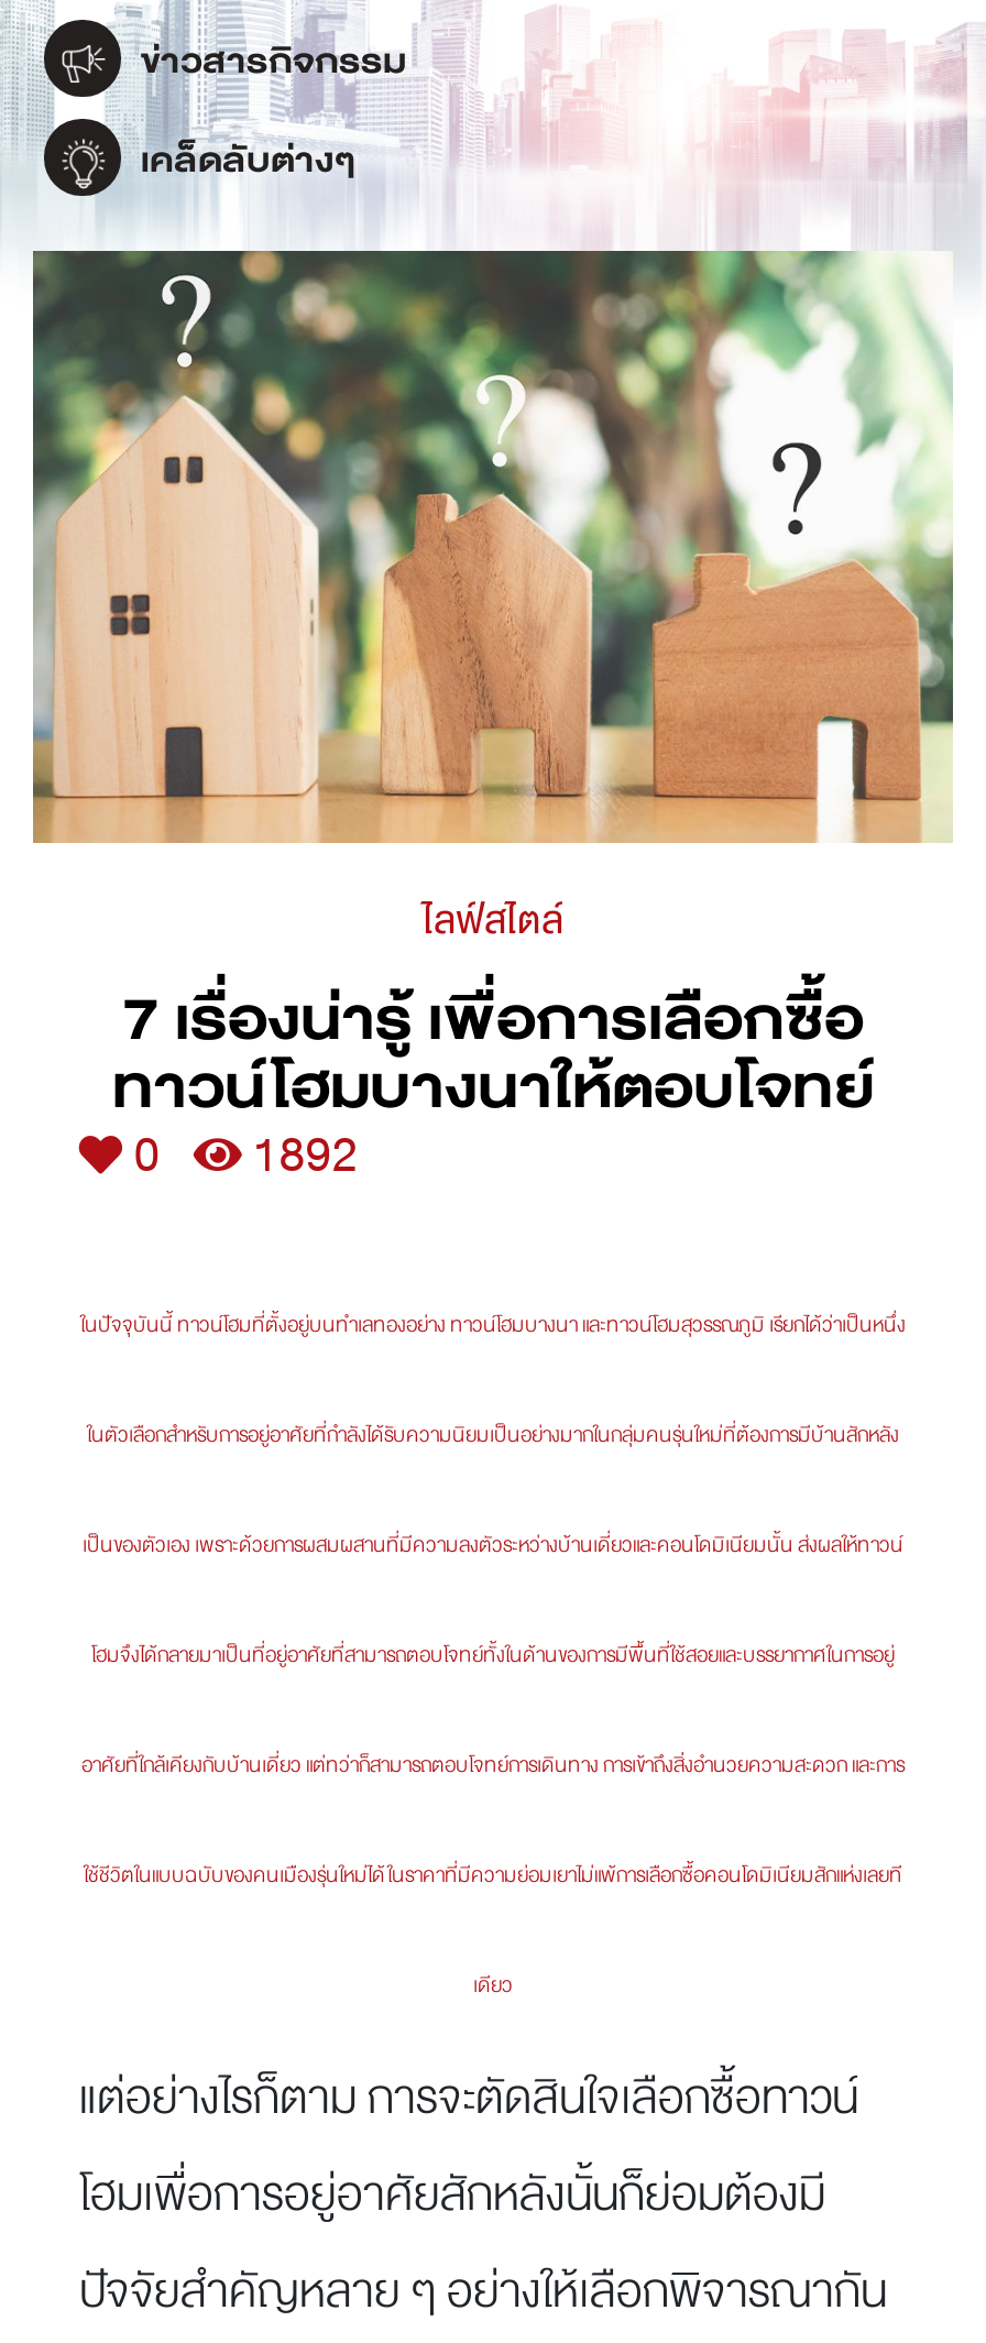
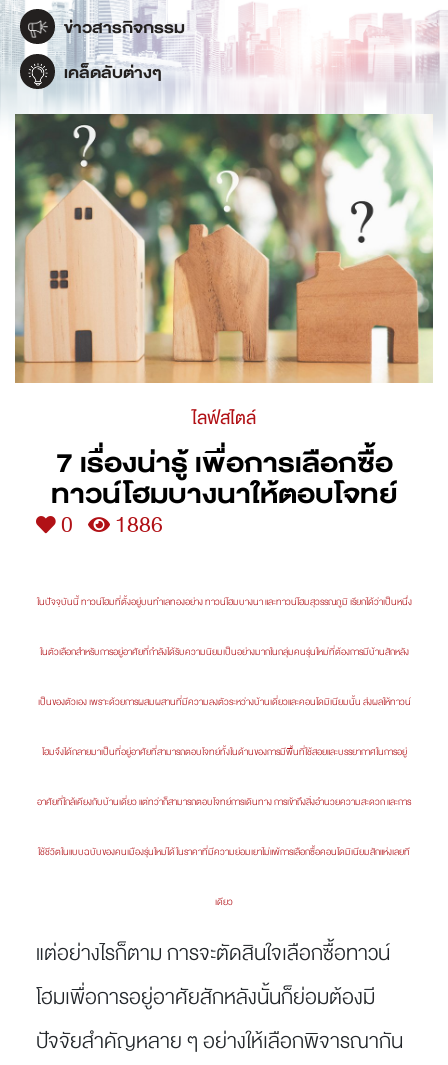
- 0 1892
+ 0 1886
